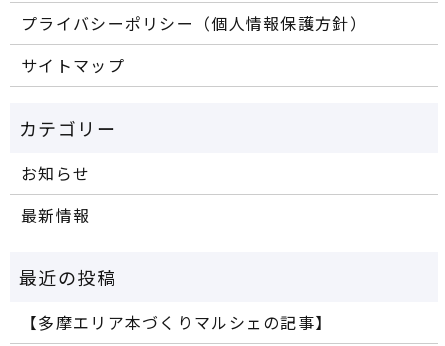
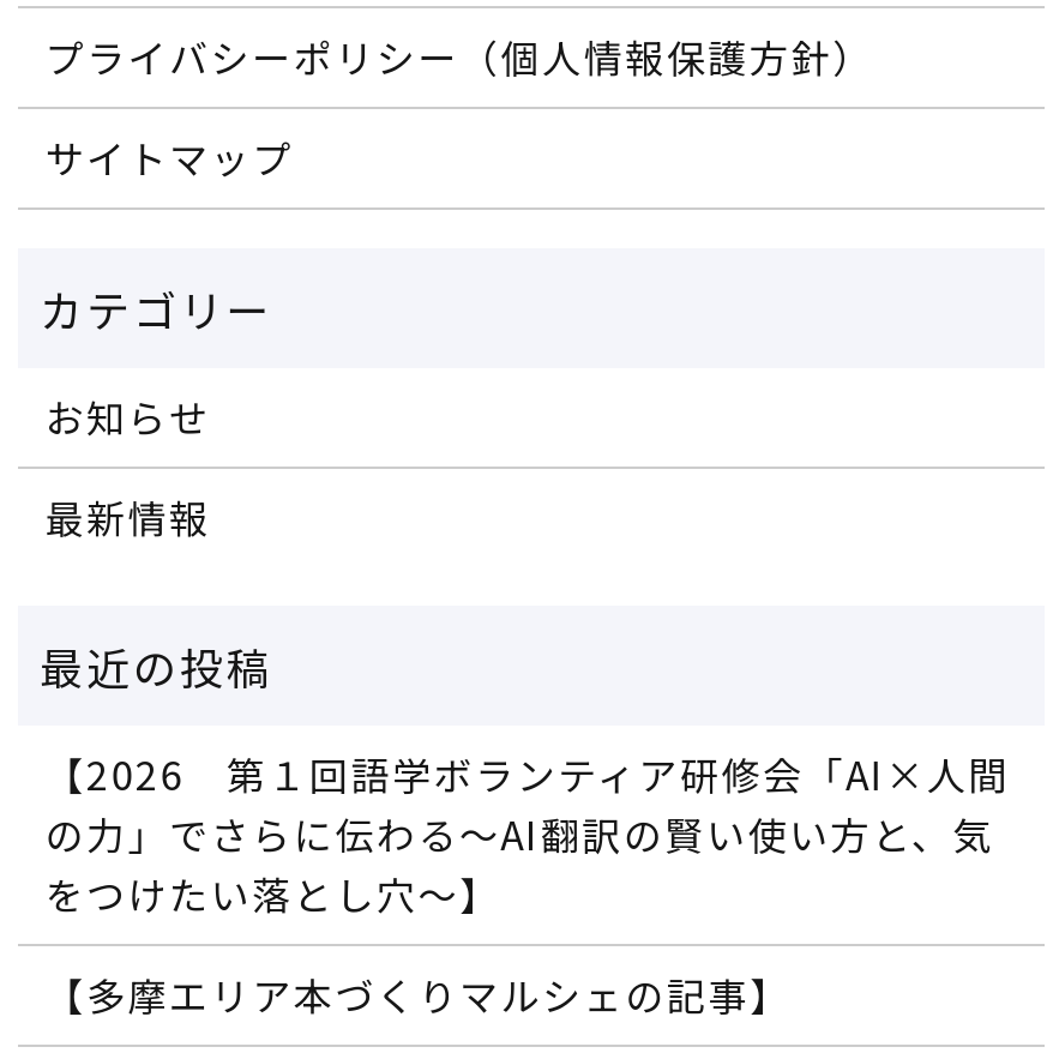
+ 【2026 第１回語学ボランティア研修会「AI×人間
+ の力」でさらに伝わる～AI翻訳の賢い使い方と、気
+ をつけたい落とし穴～】
